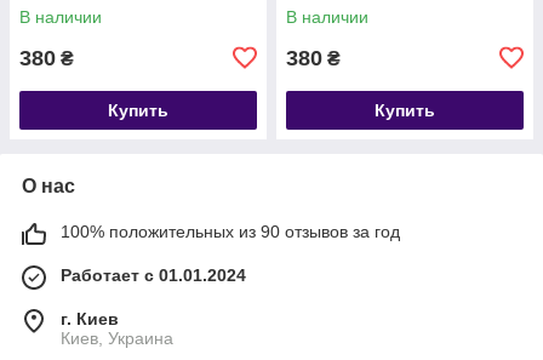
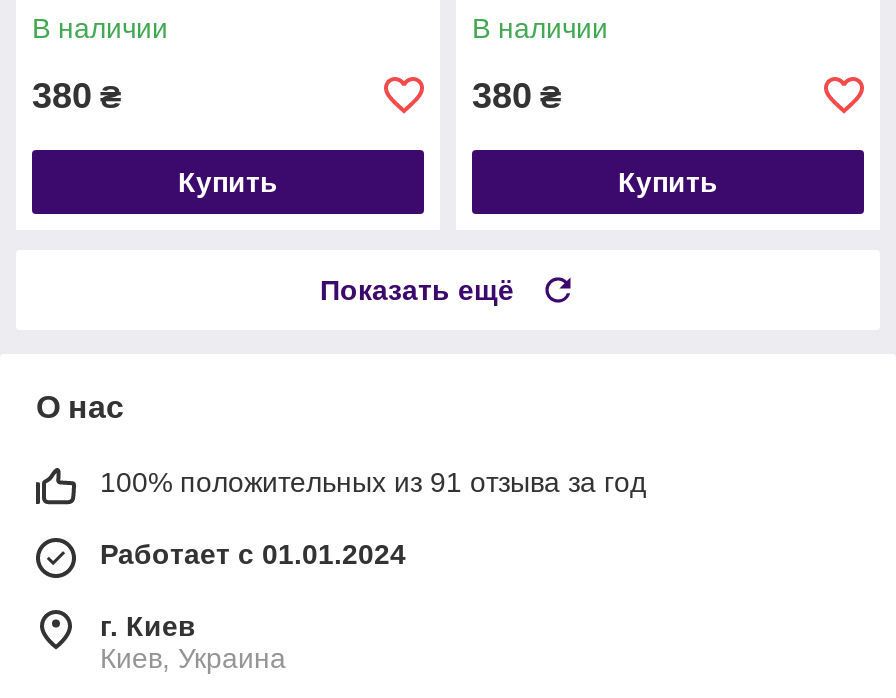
+ Показать ещё

- 100% положительных из 90 отзывов за год
+ 100% положительных из 91 отзыва за год
